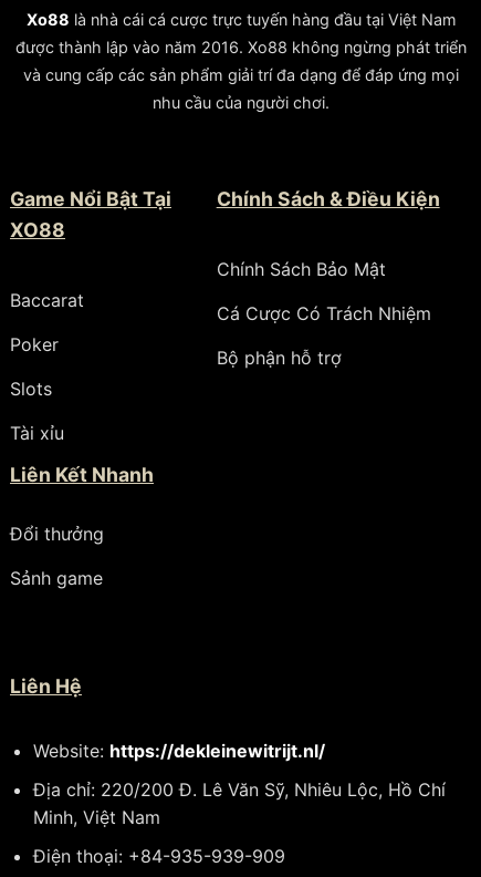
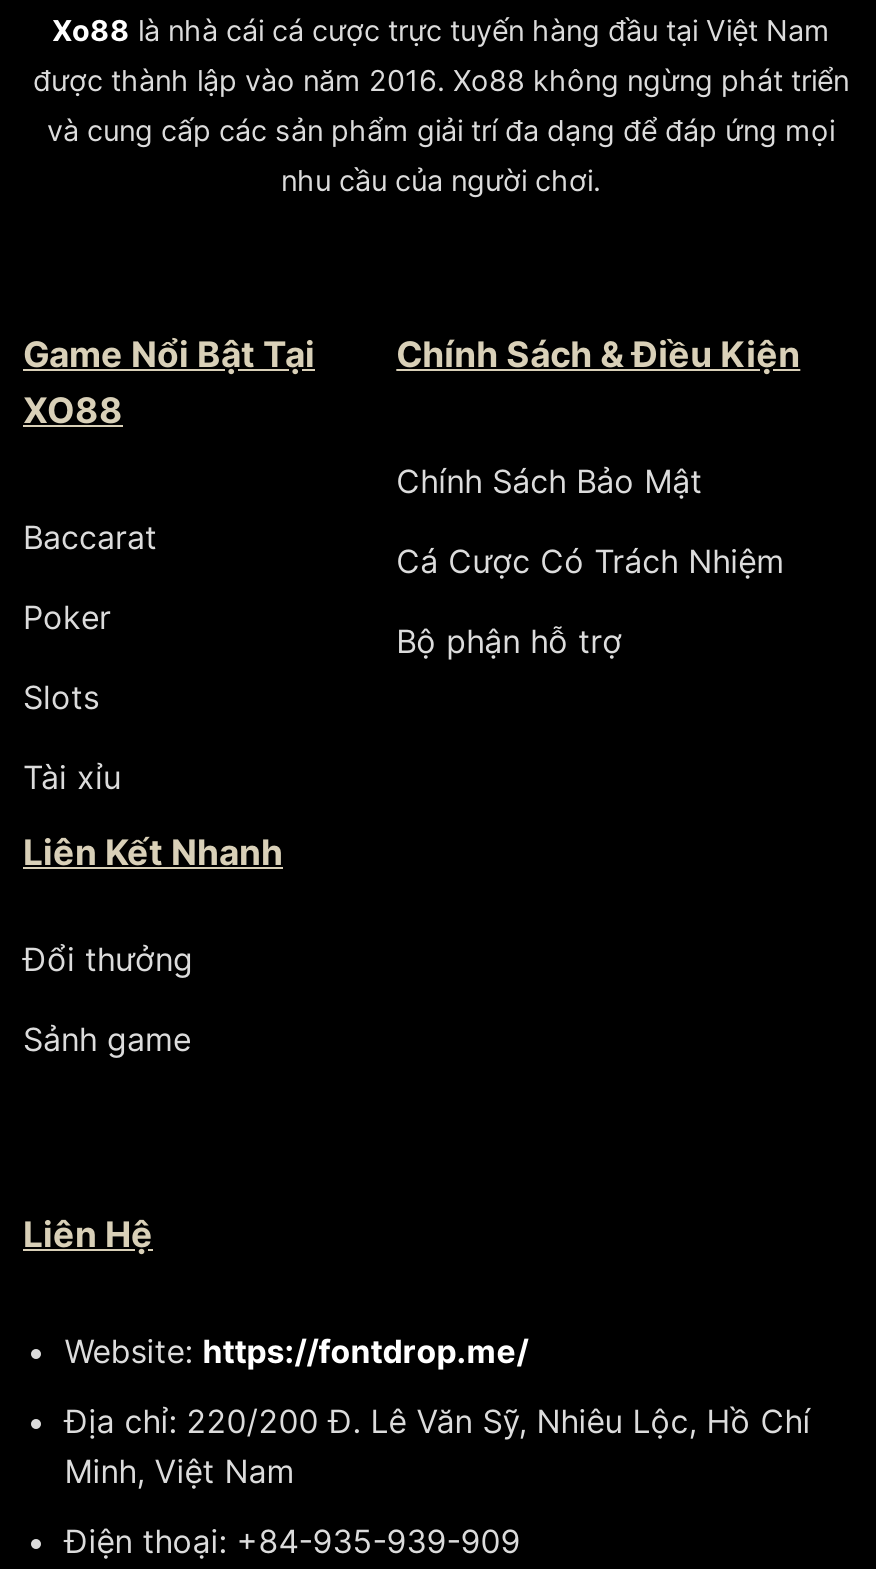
- Website: https://dekleinewitrijt.nl/
+ Website: https://fontdrop.me/
